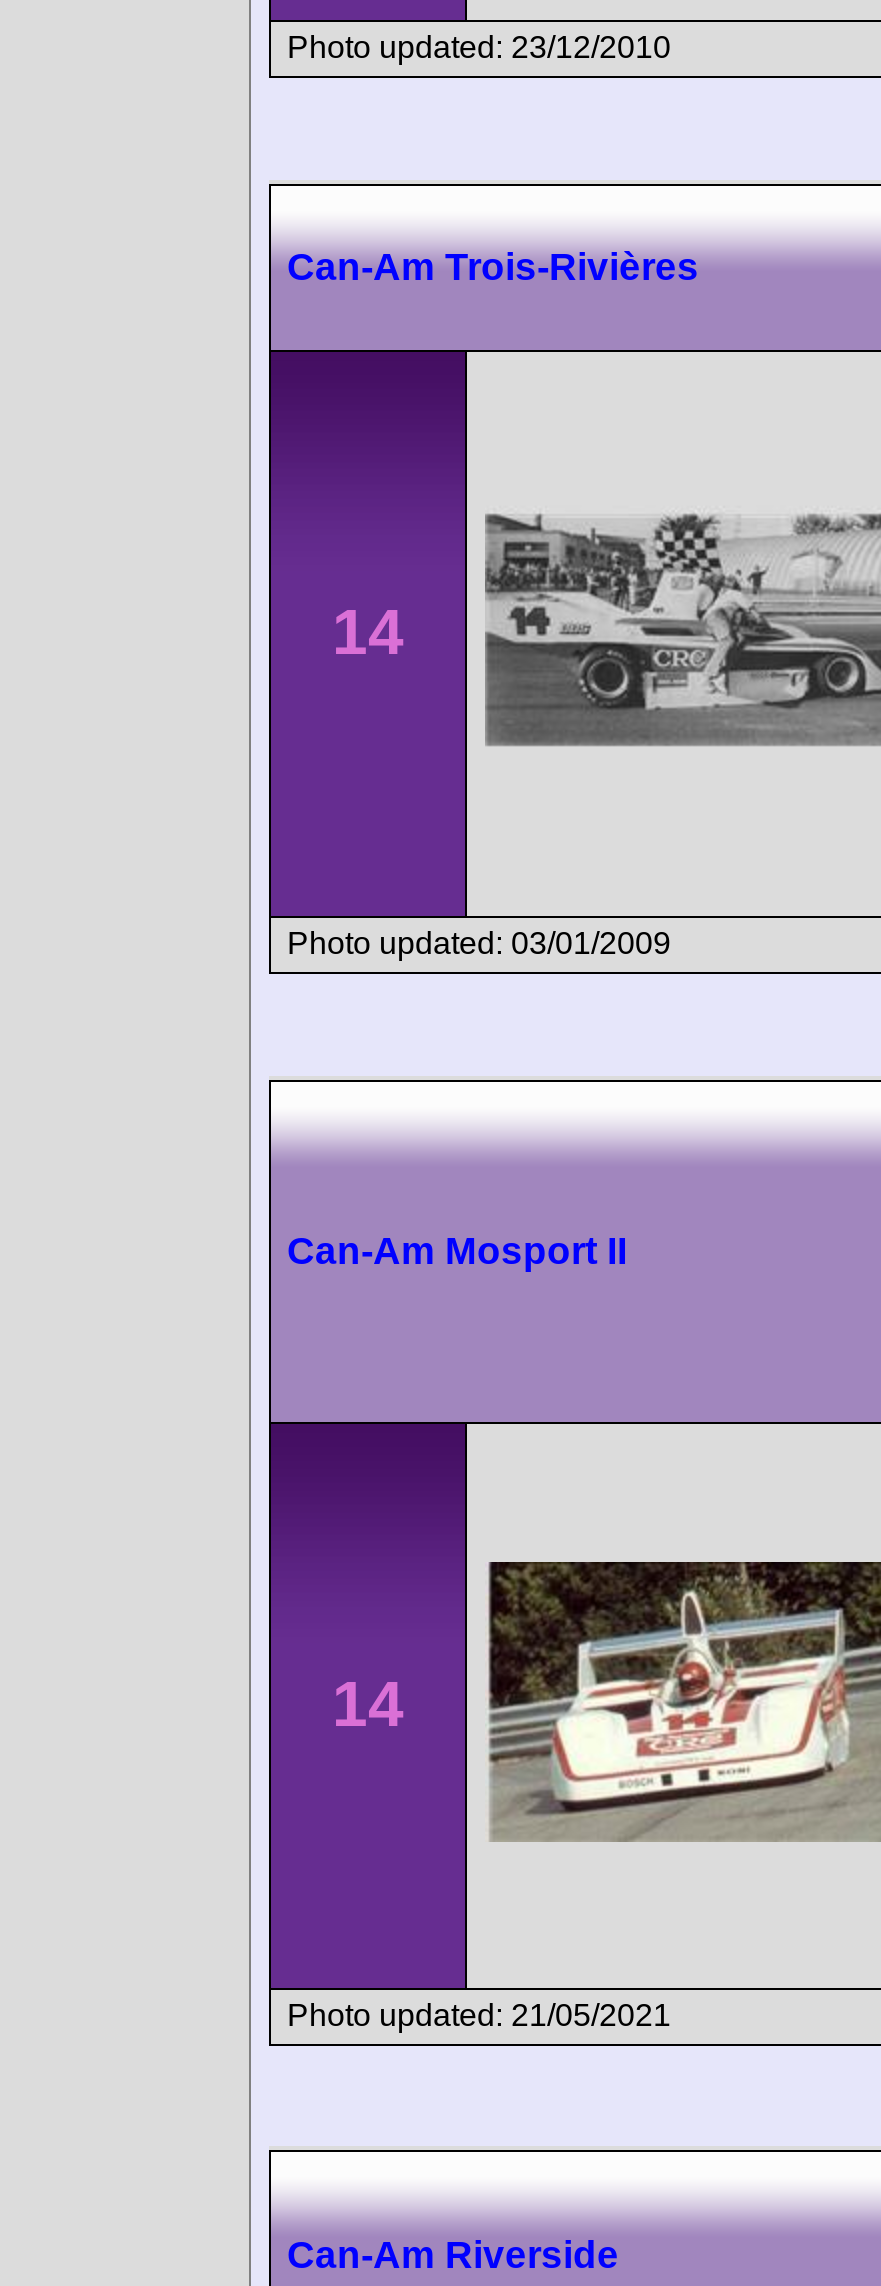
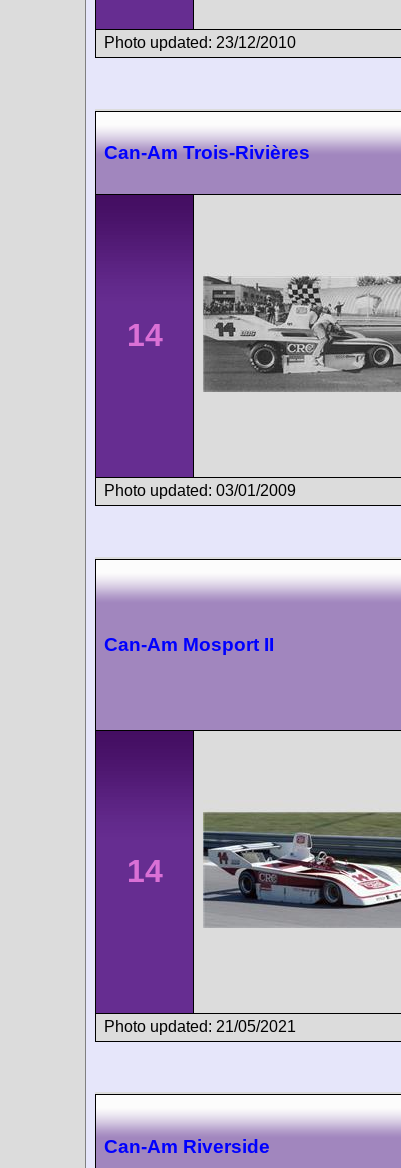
- [image]
+ [image]
